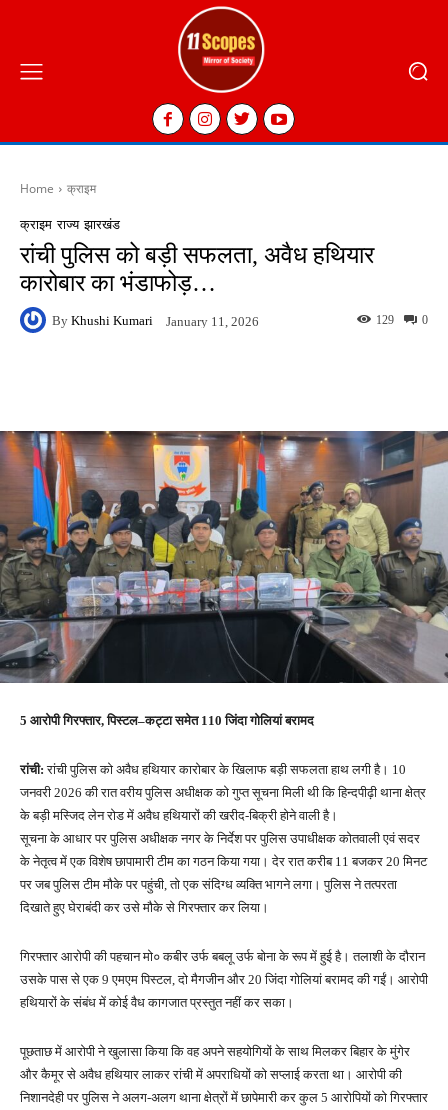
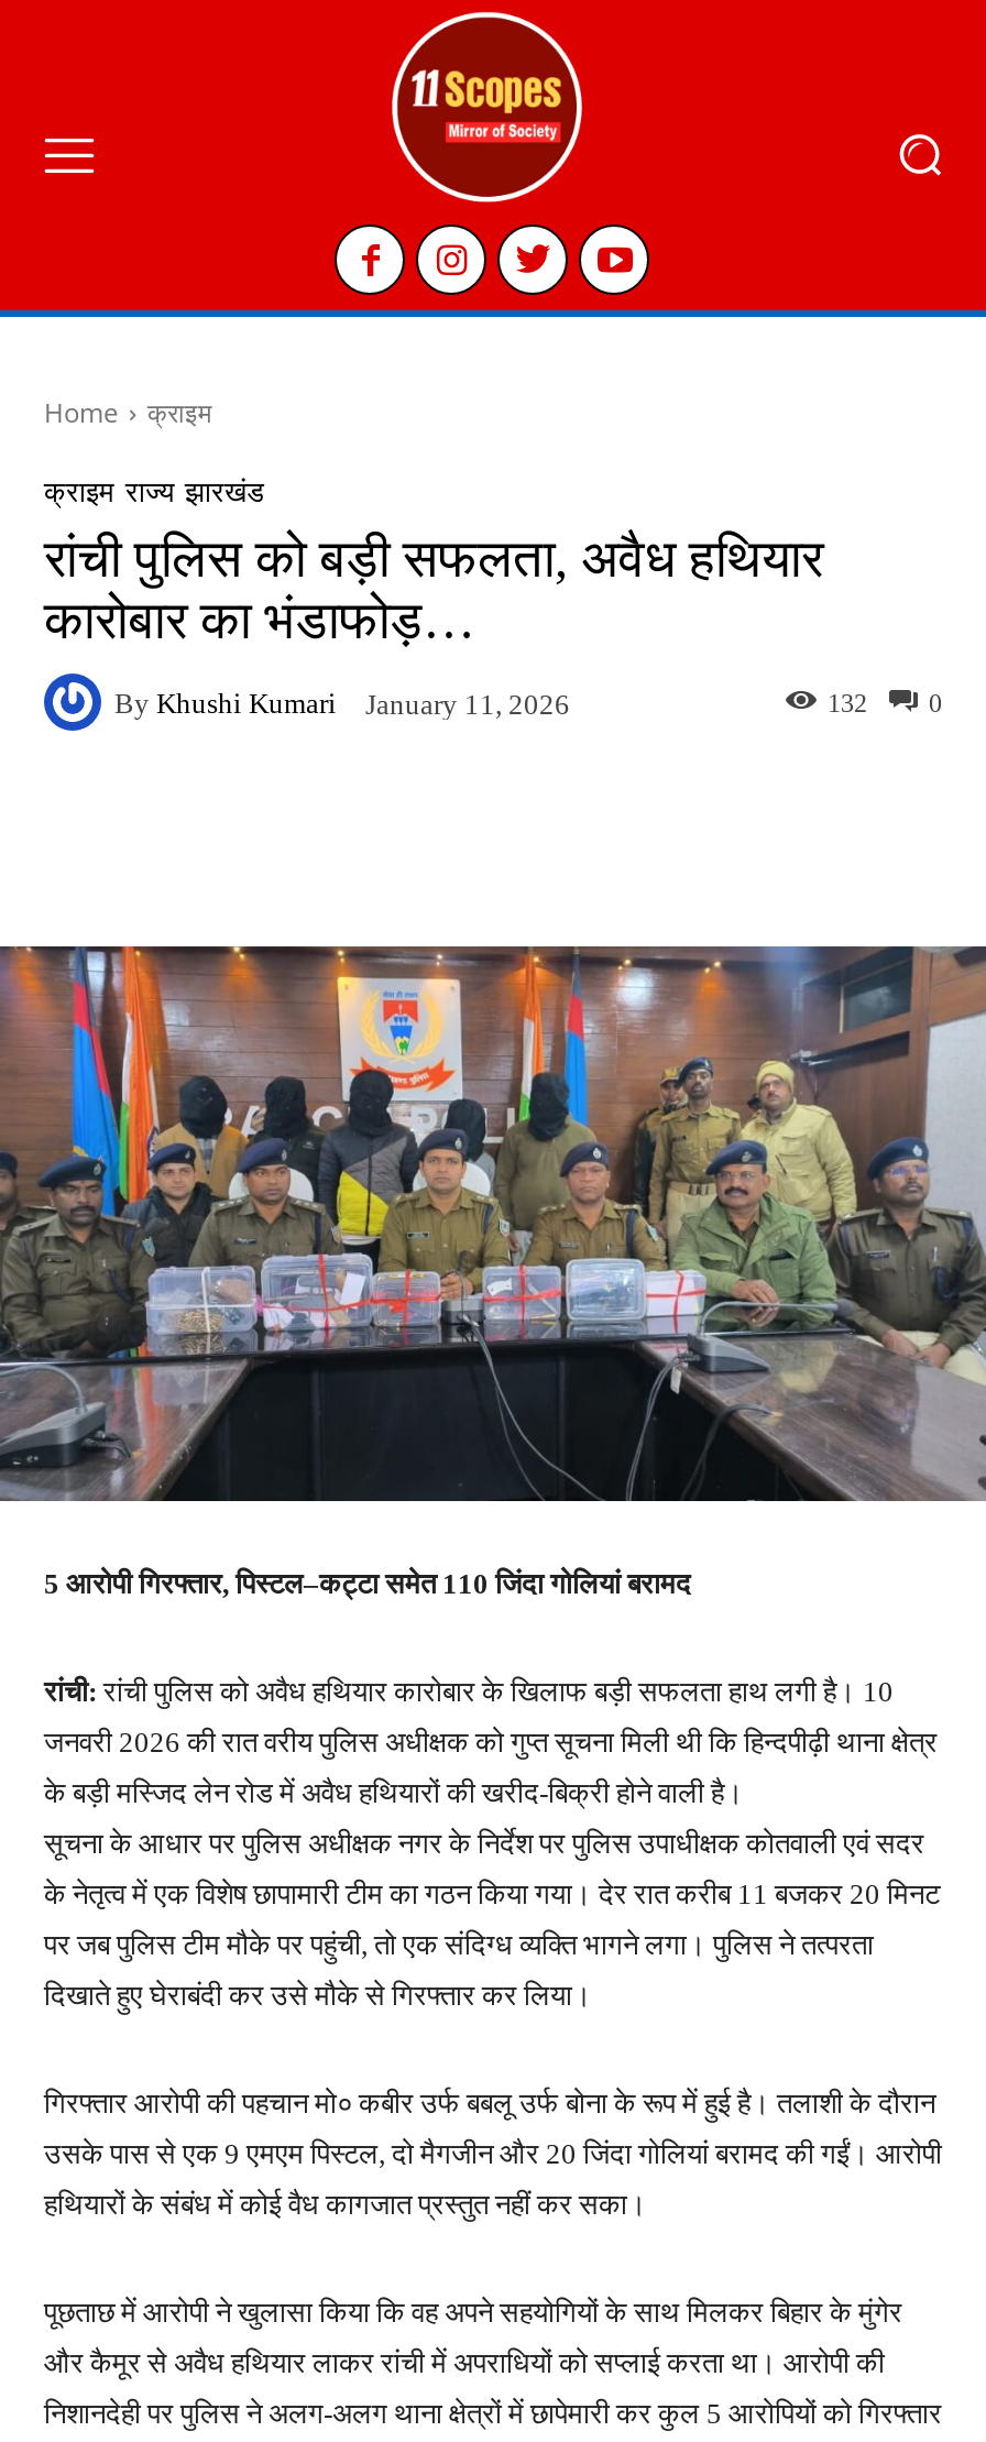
- 129 0
+ 132 0
